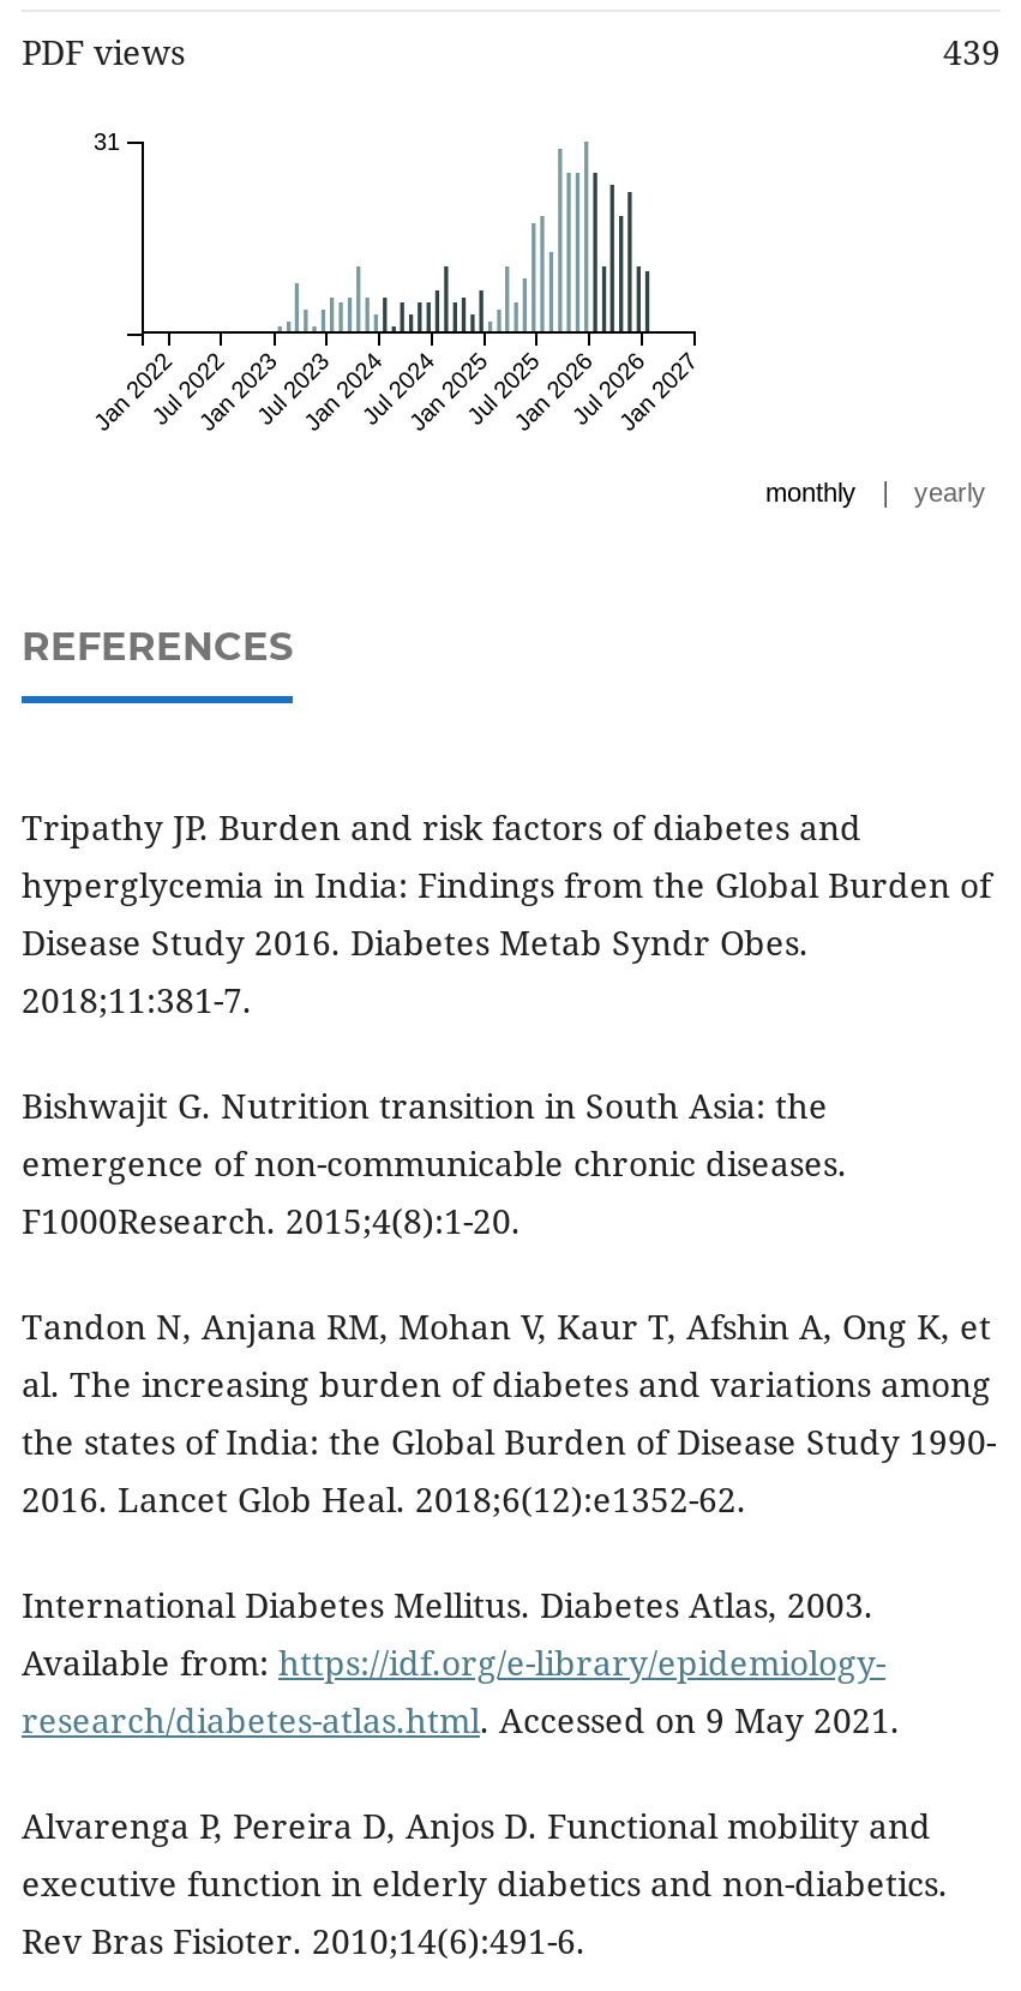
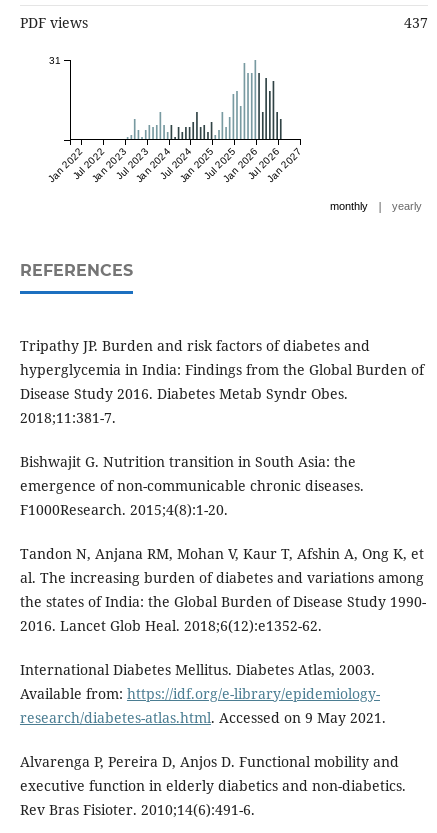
- 439
+ 437
